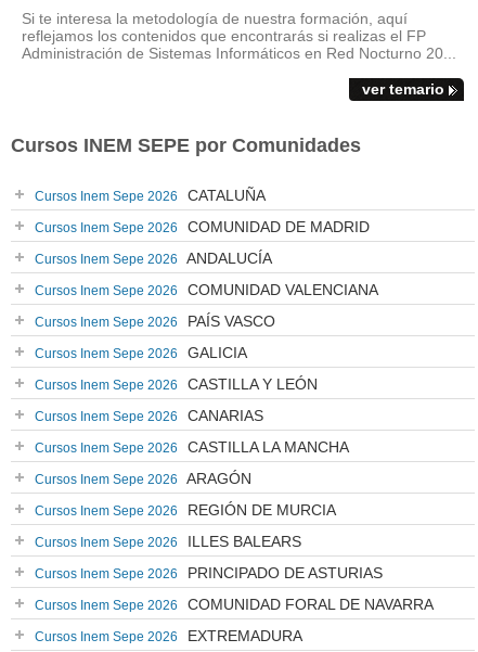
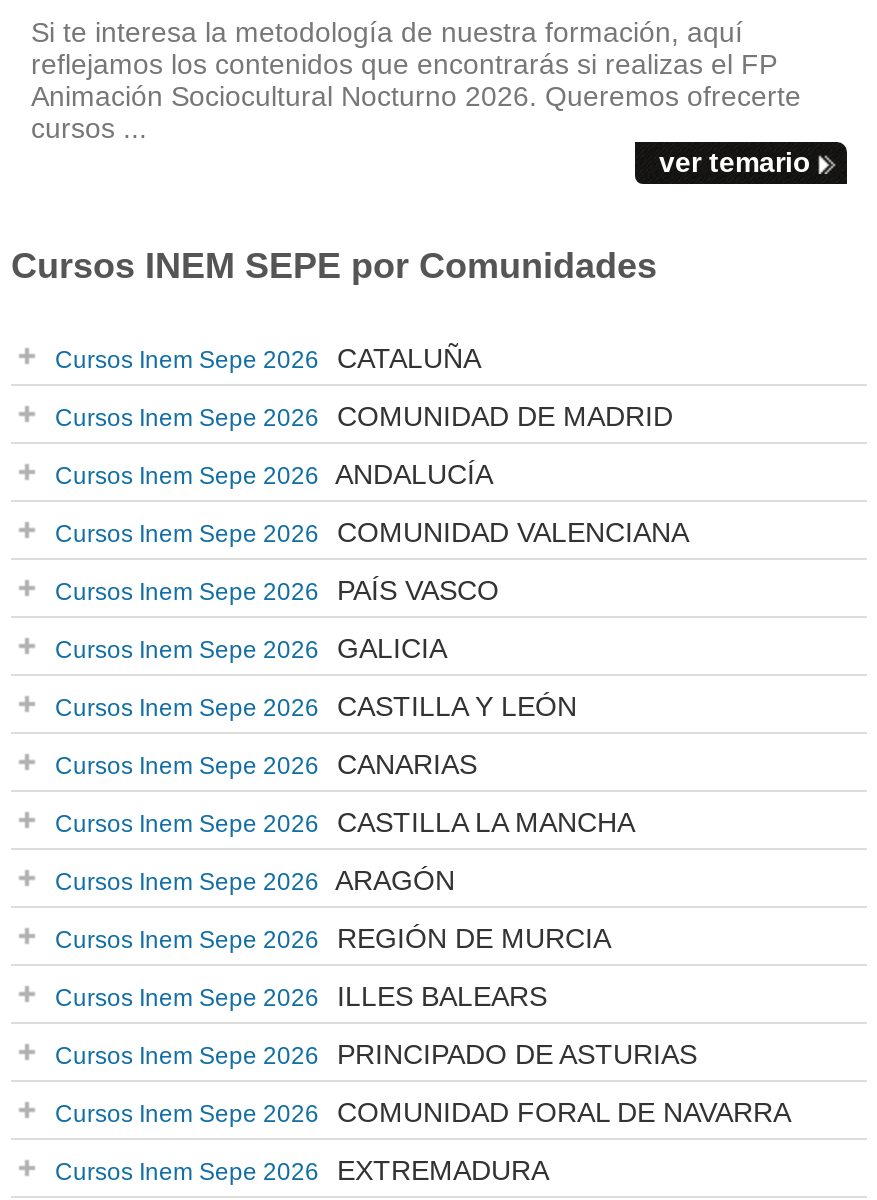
- Administración de Sistemas Informáticos en Red Nocturno 20...
+ Animación Sociocultural Nocturno 2026. Queremos ofrecerte
+ cursos ...
